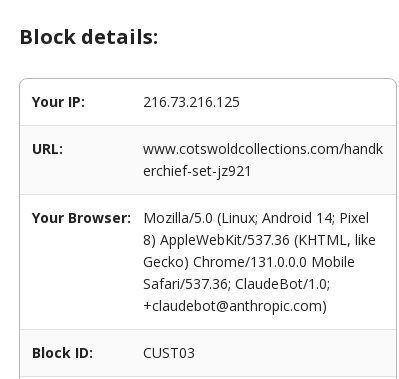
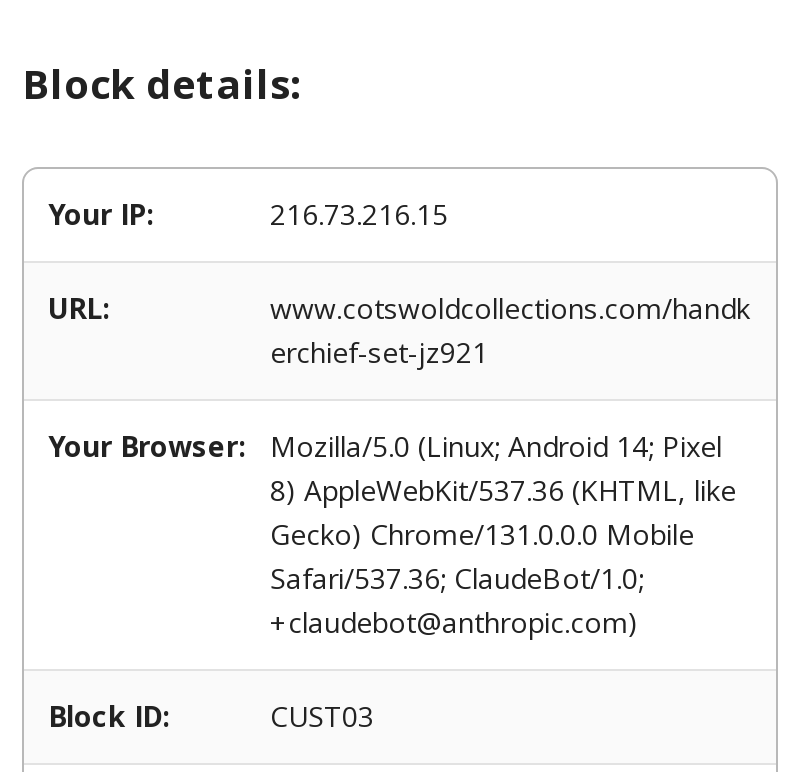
- 216.73.216.125
+ 216.73.216.15
